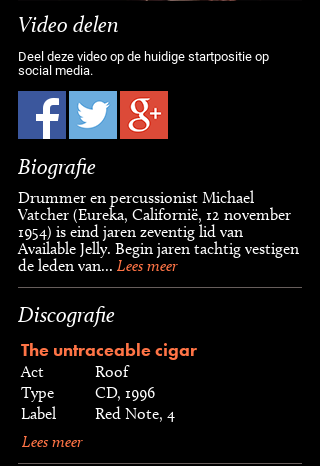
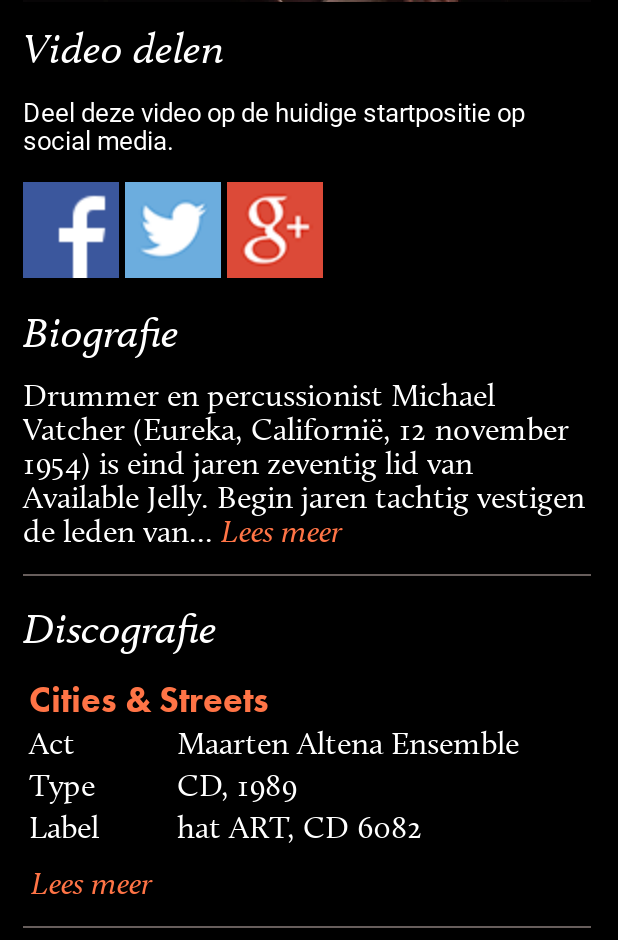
- The untraceable cigar
+ Cities & Streets

- Roof
+ Maarten Altena Ensemble

- CD, 1996
+ CD, 1989

- Red Note, 4
+ hat ART, CD 6082
